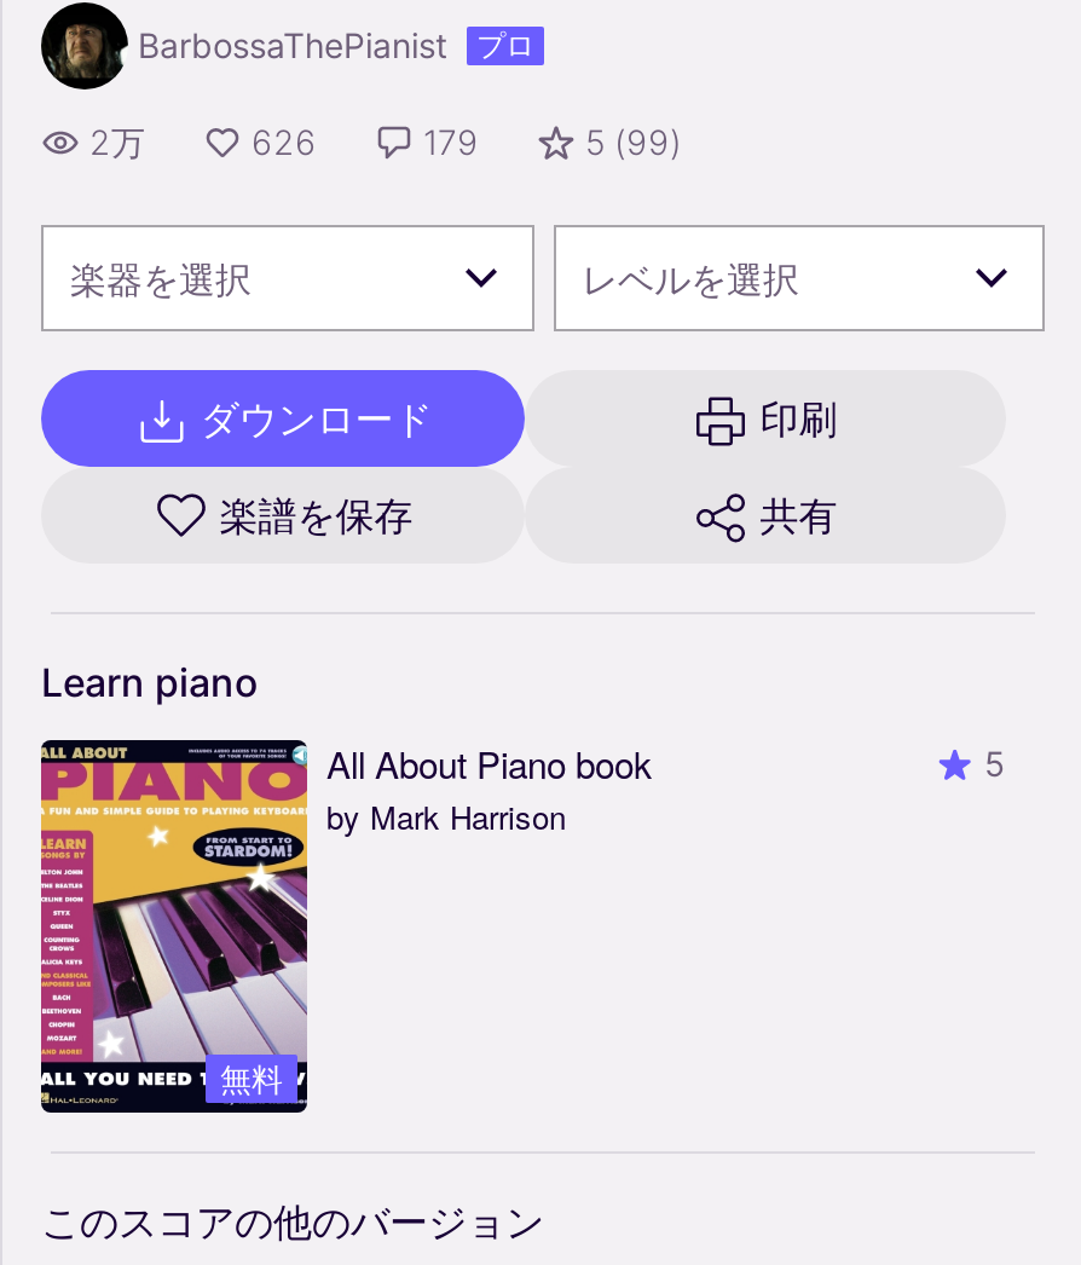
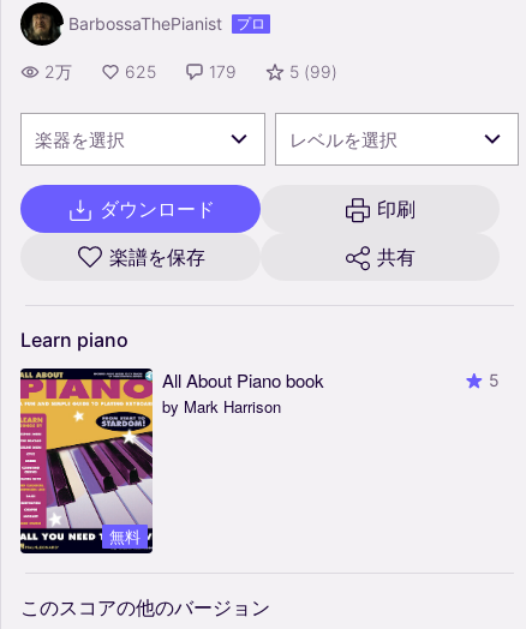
- 626
+ 625
